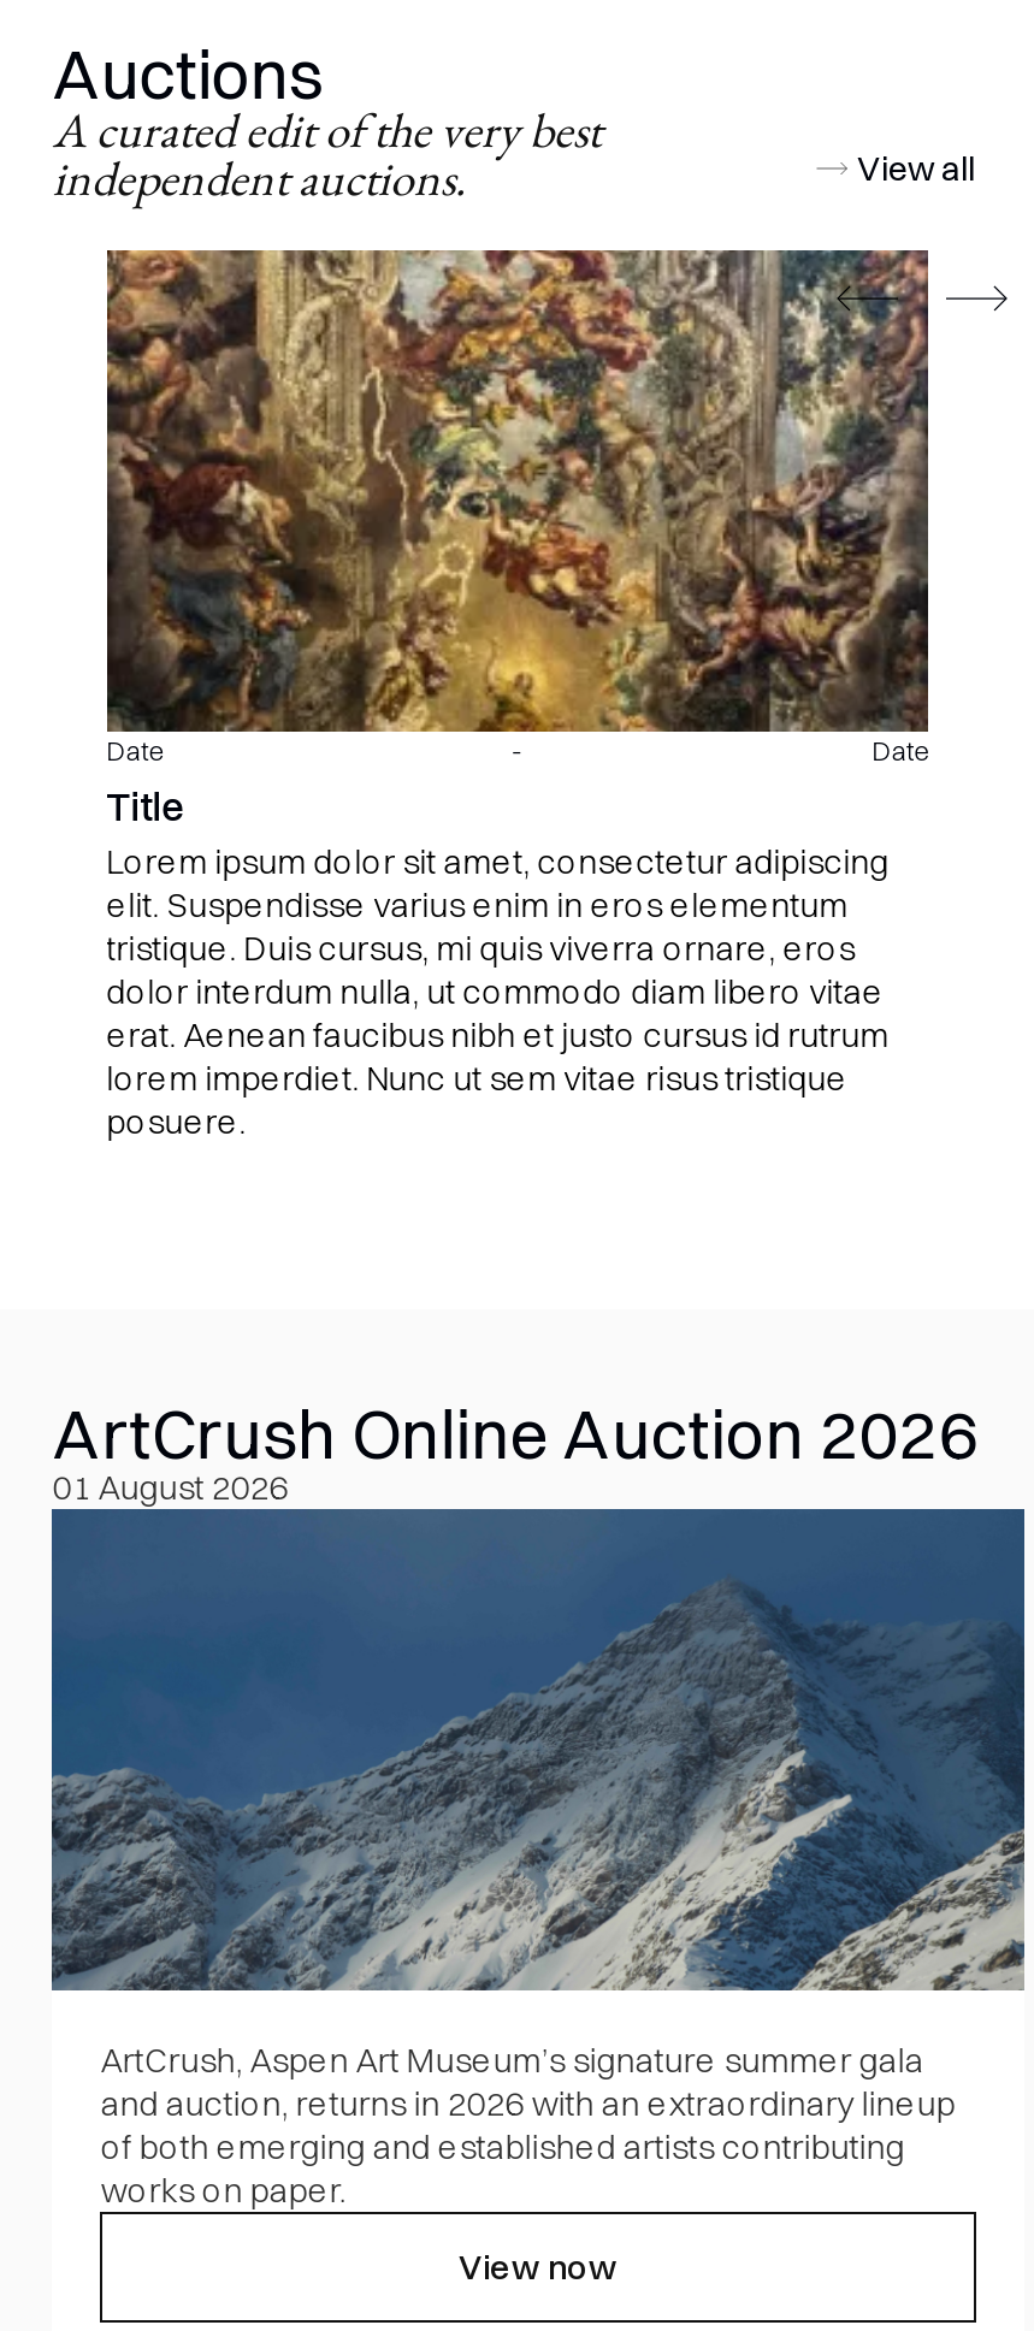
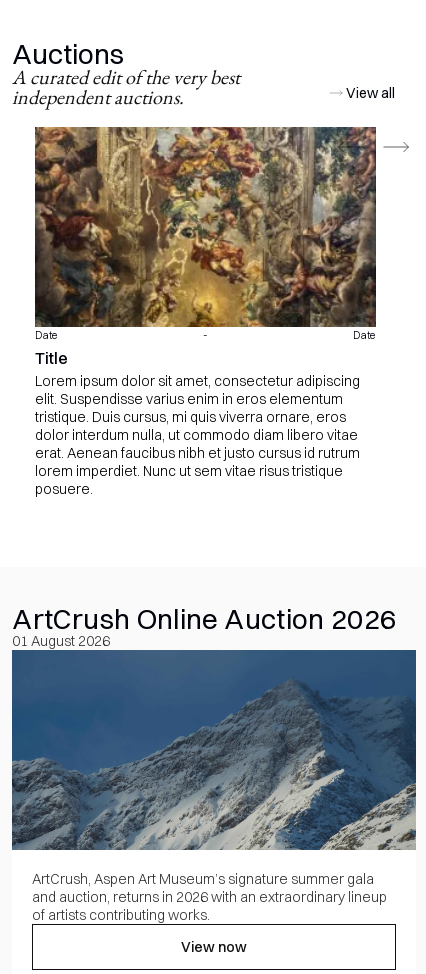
- of both emerging and established artists contributing
- works on paper.
+ of artists contributing works.
